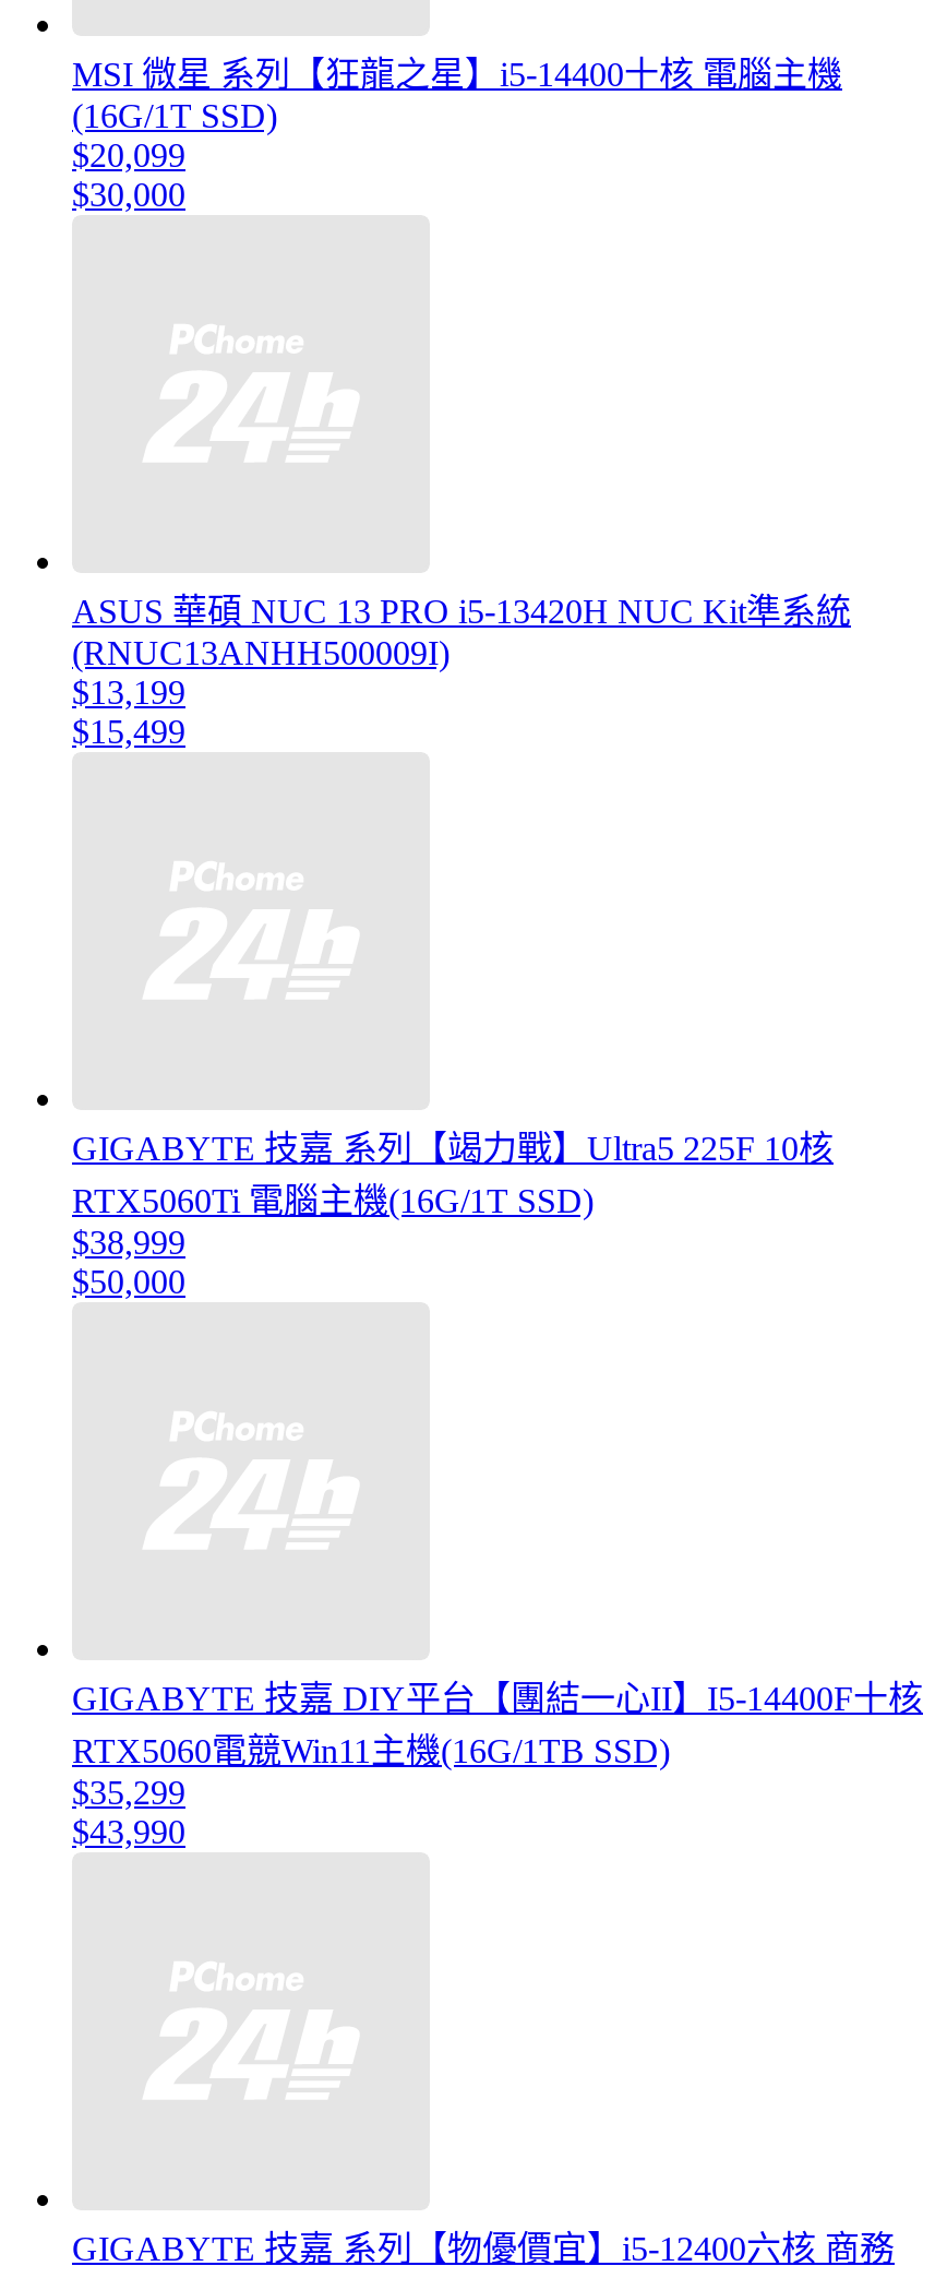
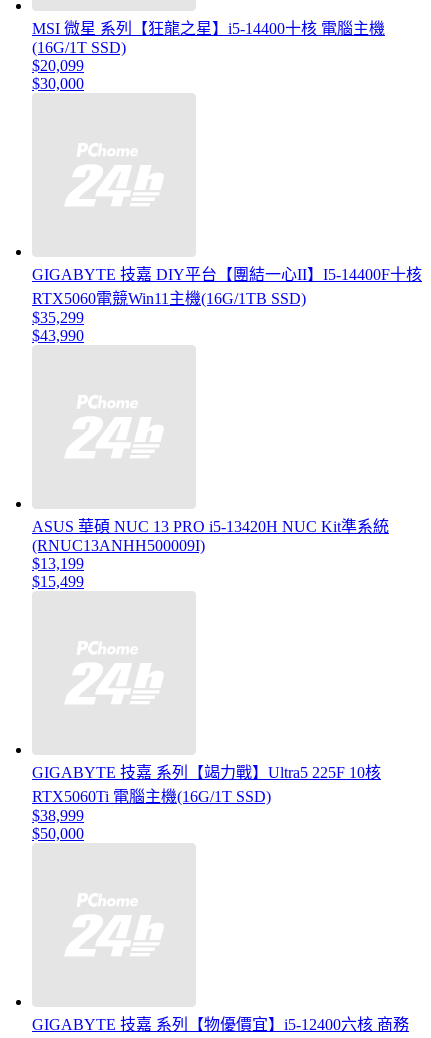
moved down: ASUS 華碩 NUC 13 PRO i5-13420H NUC Kit準系統 | (RNUC13ANHH500009I) | $13,199 | $15,499 | GIGABYTE 技嘉 系列【竭力戰】Ultra5 225F 10核 | RTX5060Ti 電腦主機(16G/1T SSD) | $38,999 | $50,000

moved up: GIGABYTE 技嘉 DIY平台【團結一心II】I5-14400F十核 | RTX5060電競Win11主機(16G/1TB SSD) | $35,299 | $43,990
